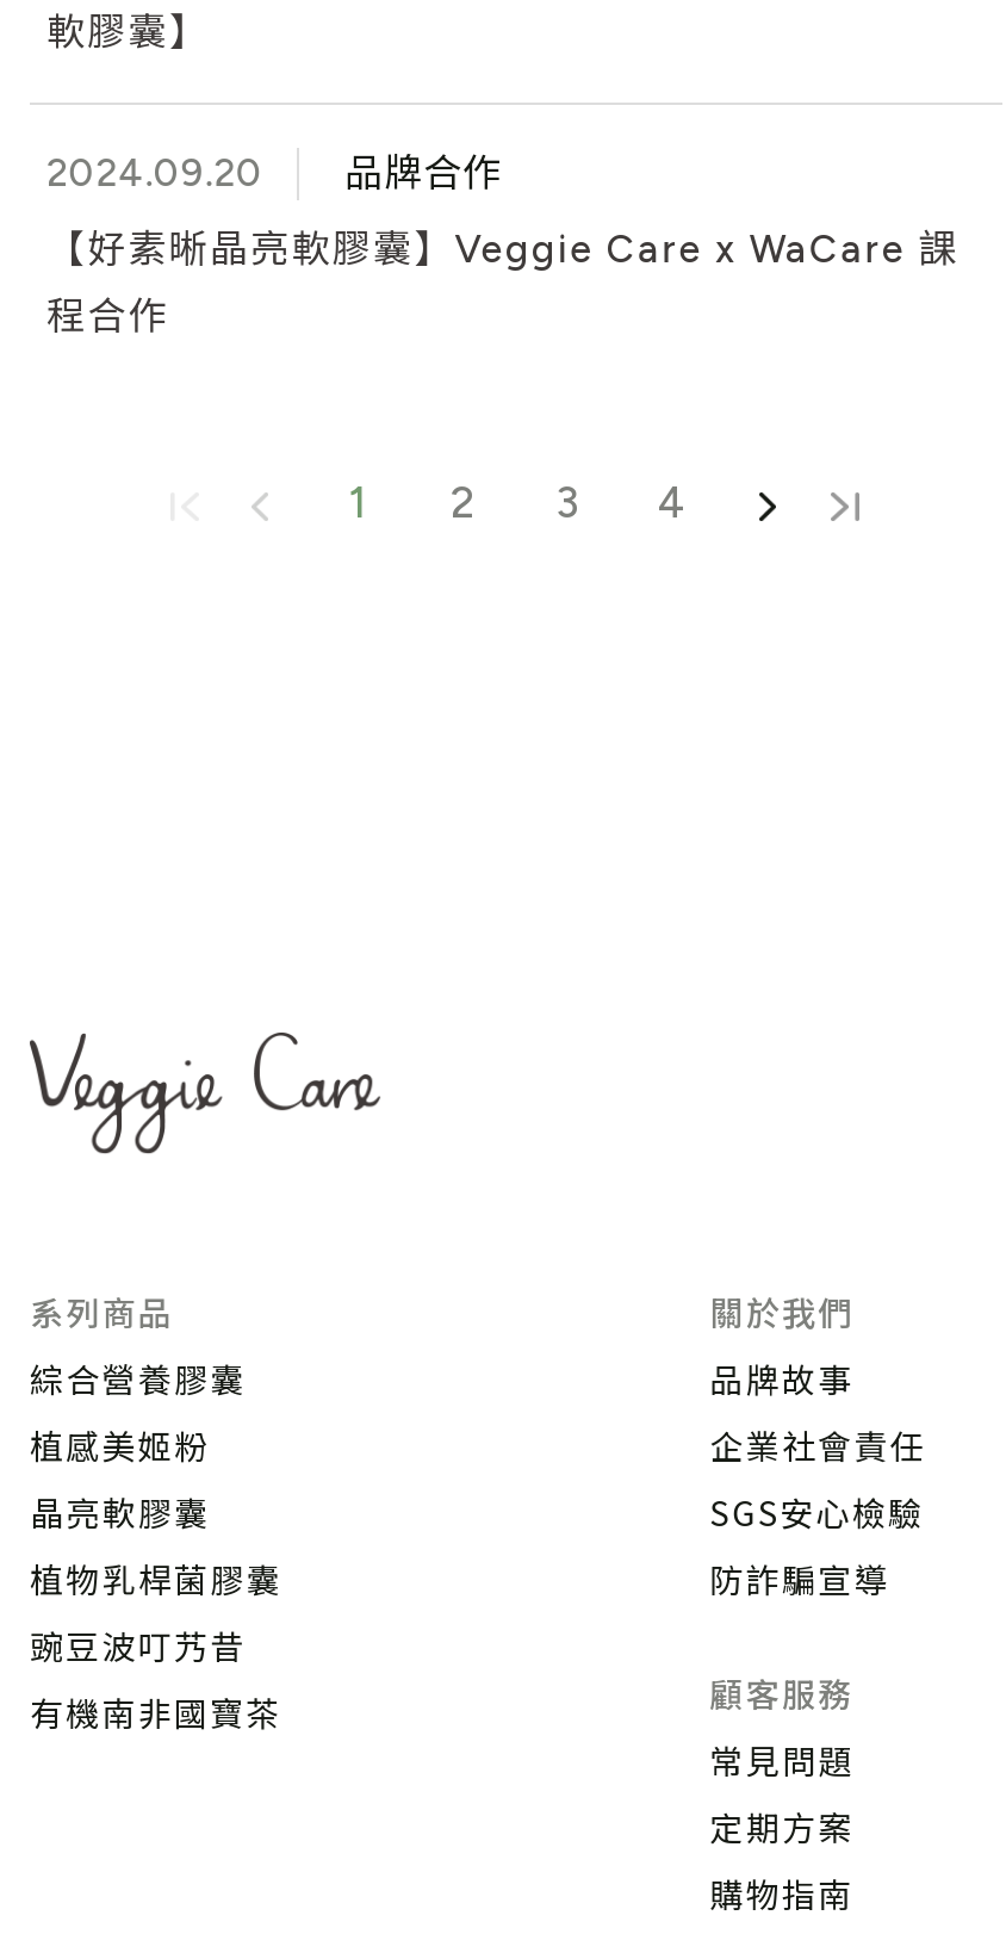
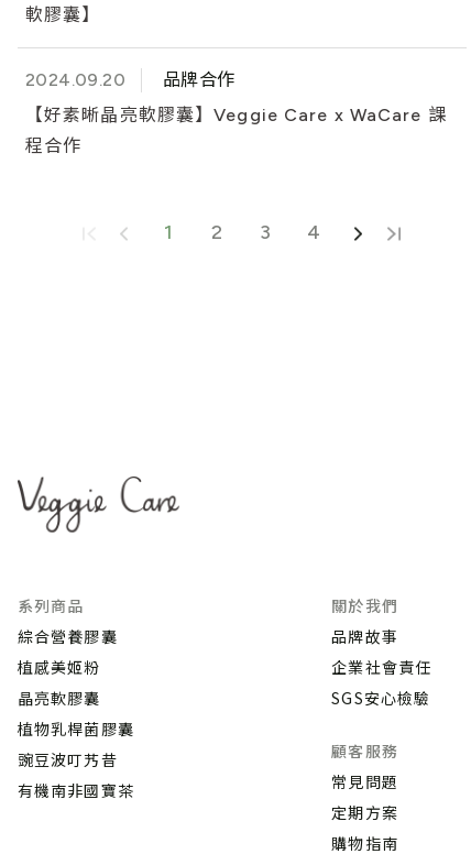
- 防詐騙宣導
